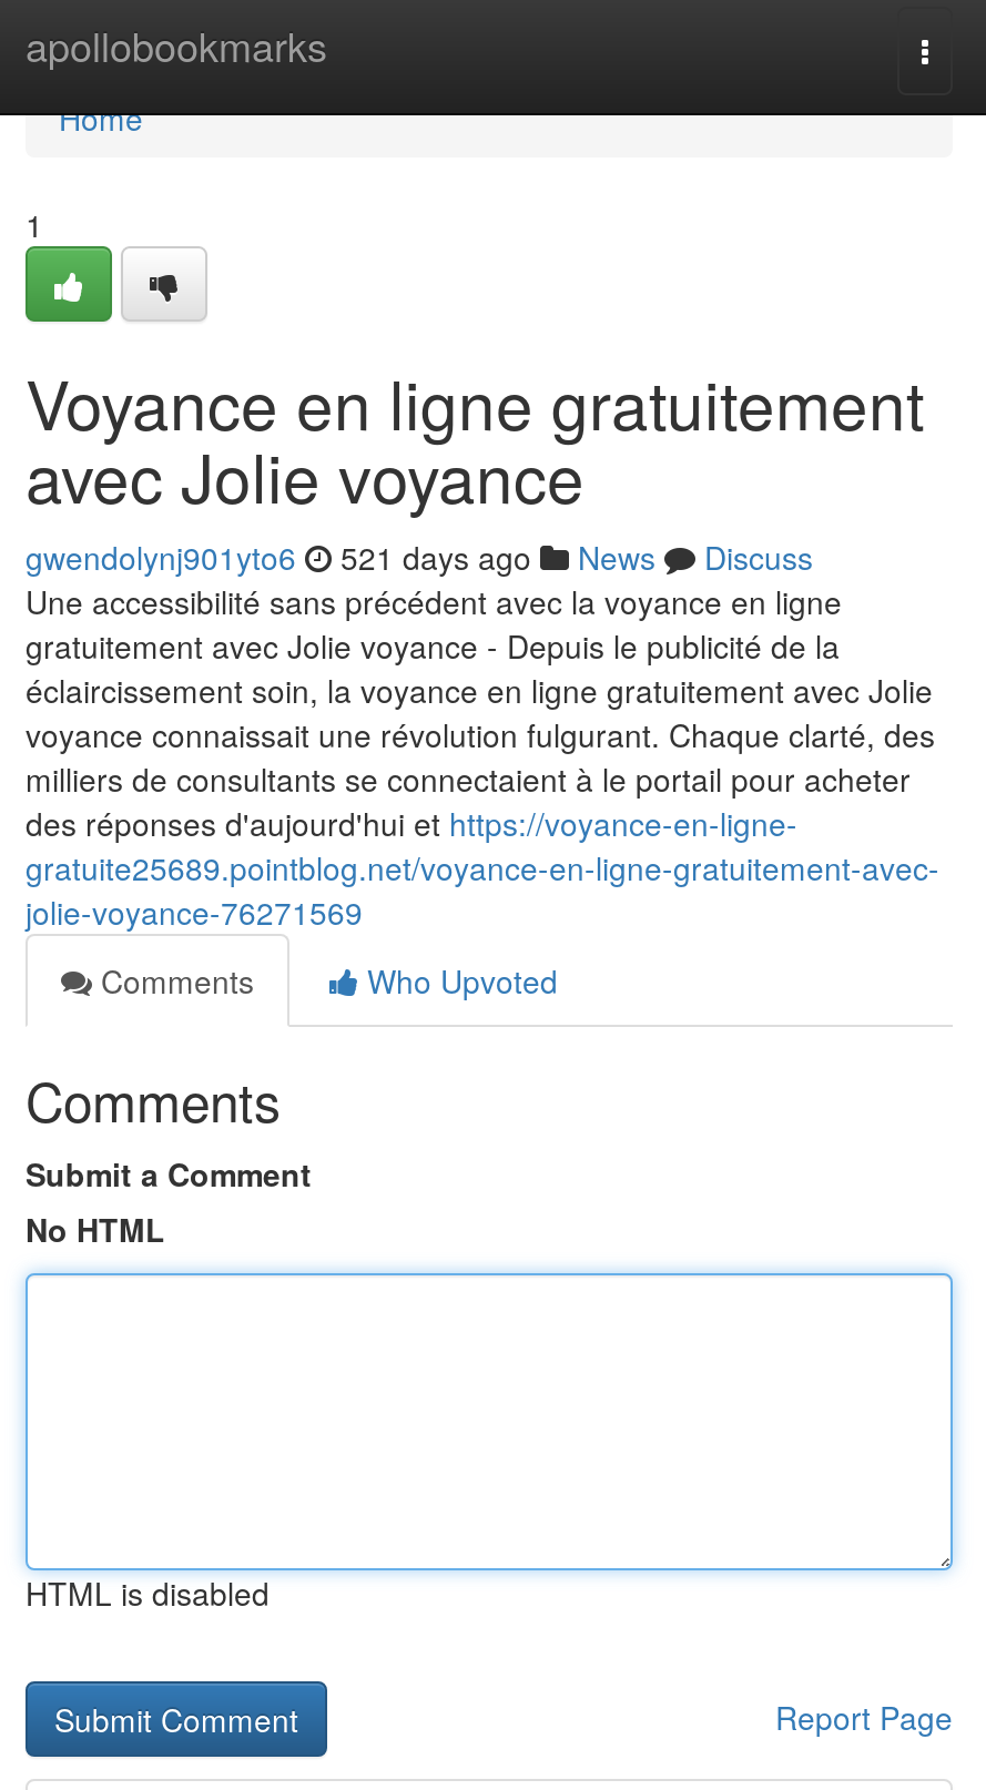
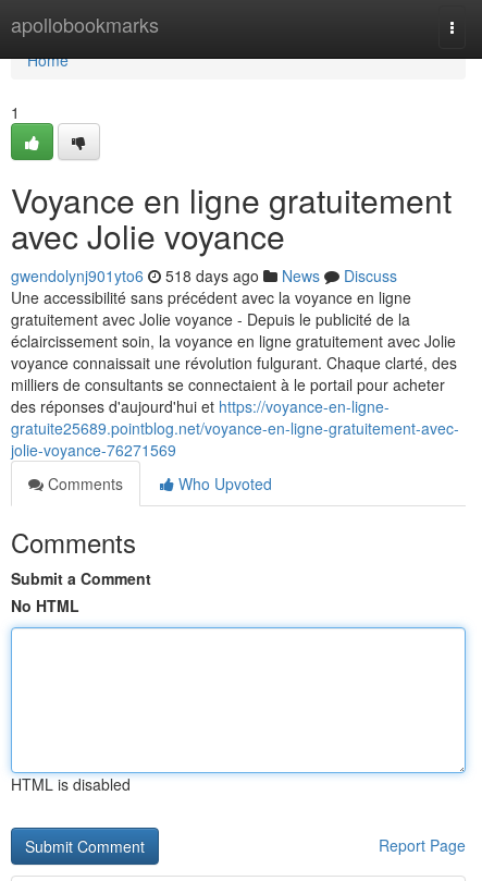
- gwendolynj901yto6 521 days ago News Discuss
+ gwendolynj901yto6 518 days ago News Discuss
